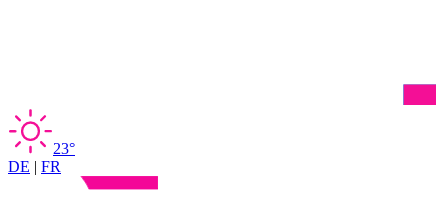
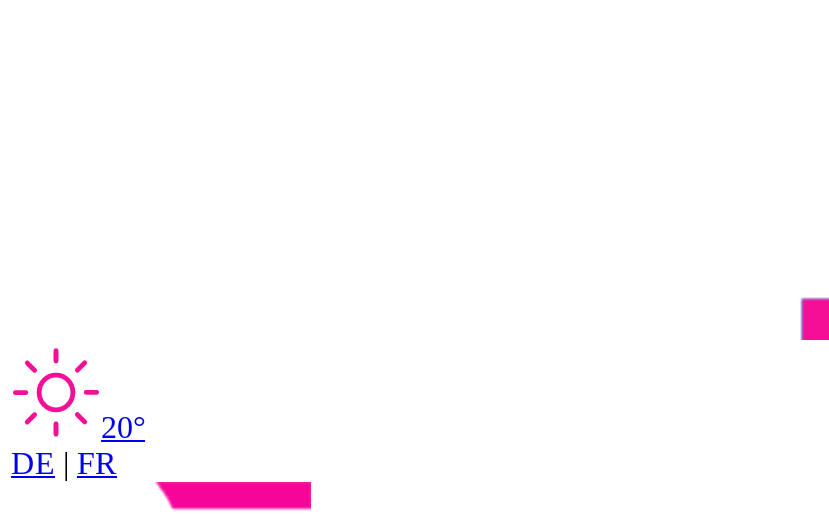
- 23°
+ 20°
